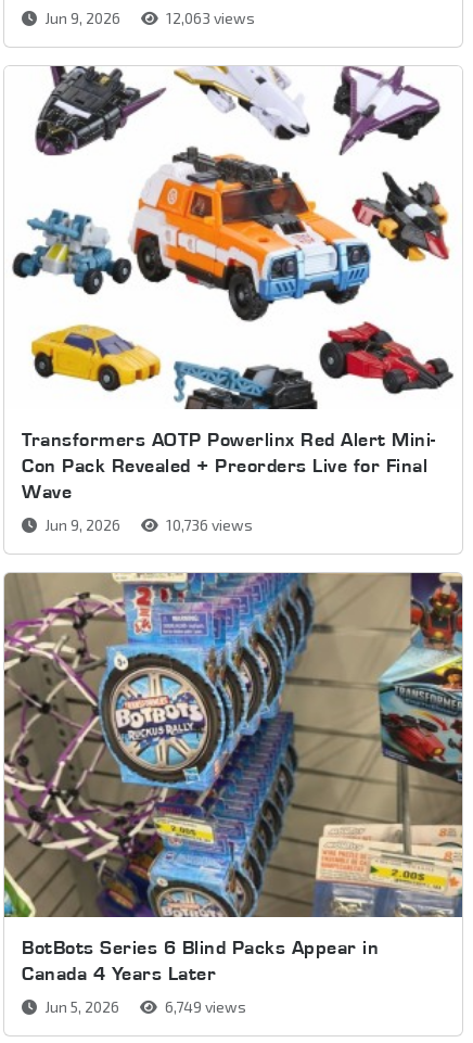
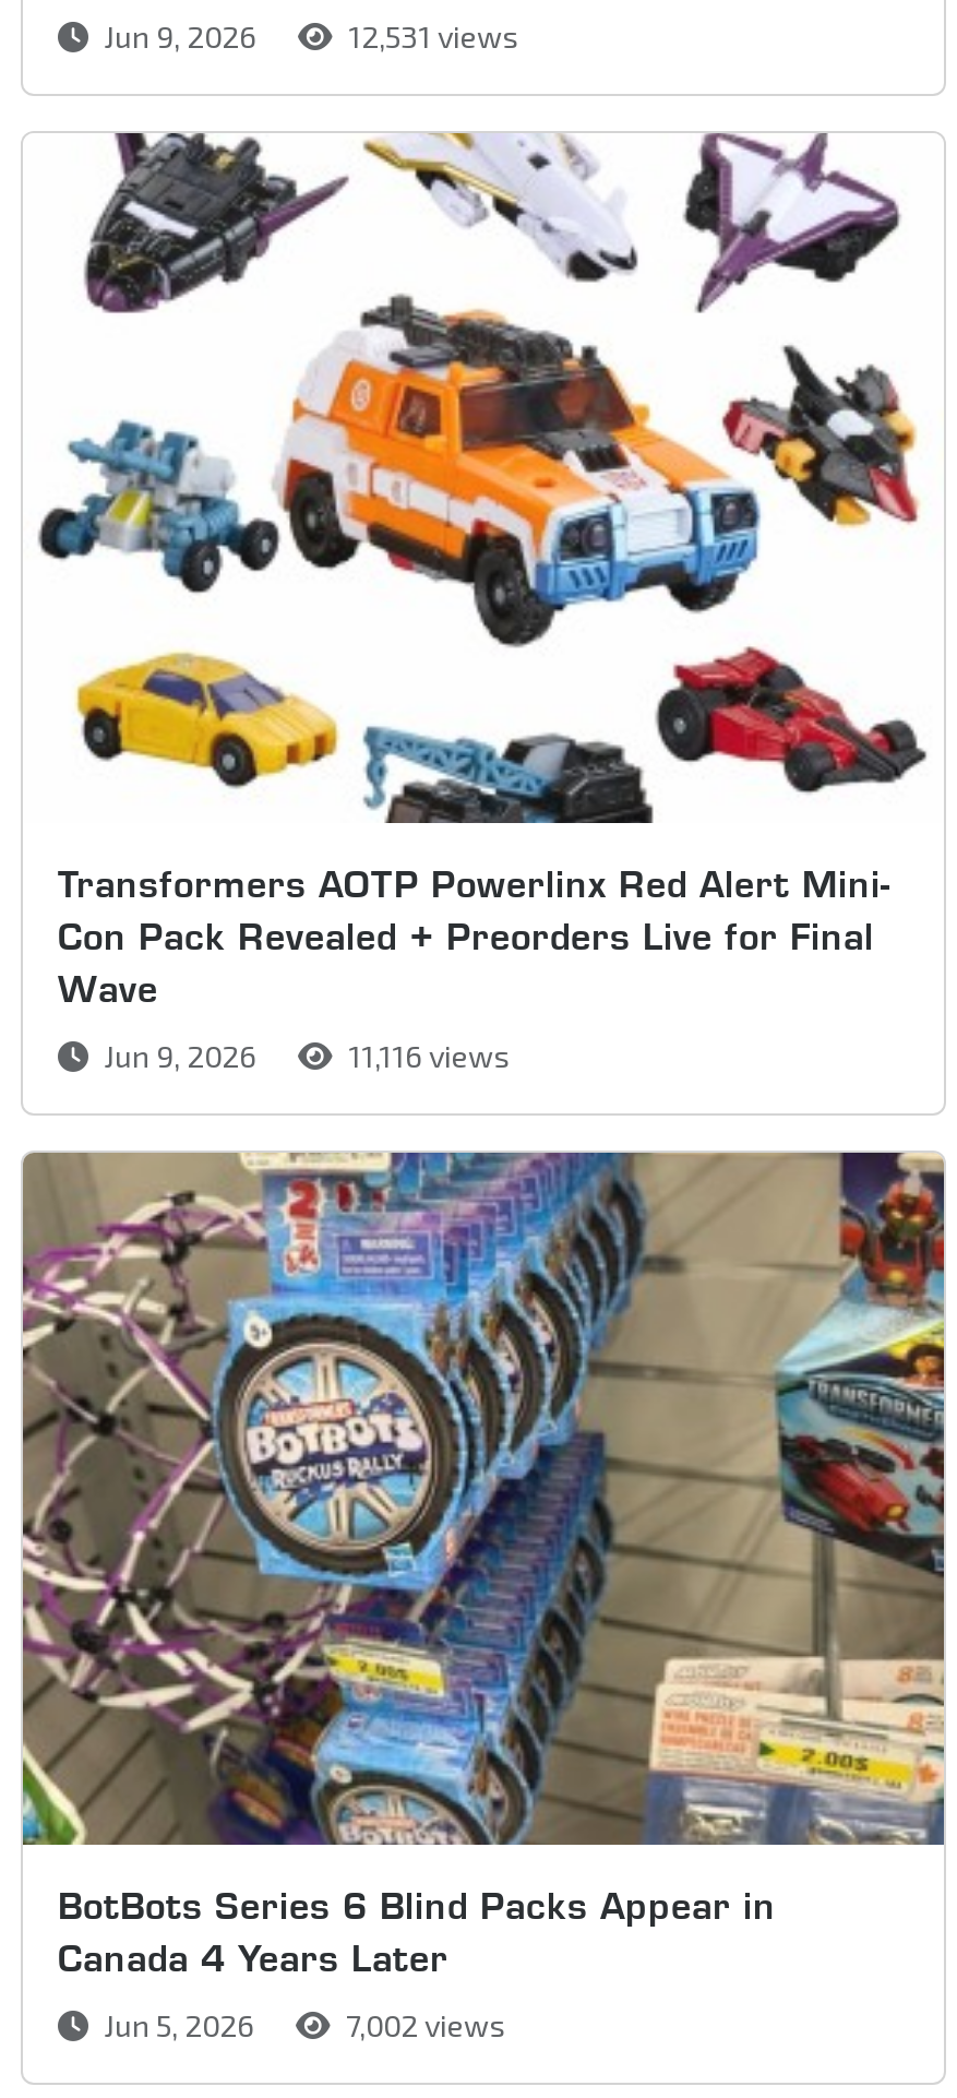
- 12,063 views
+ 12,531 views

- 10,736 views
+ 11,116 views

- 6,749 views
+ 7,002 views
